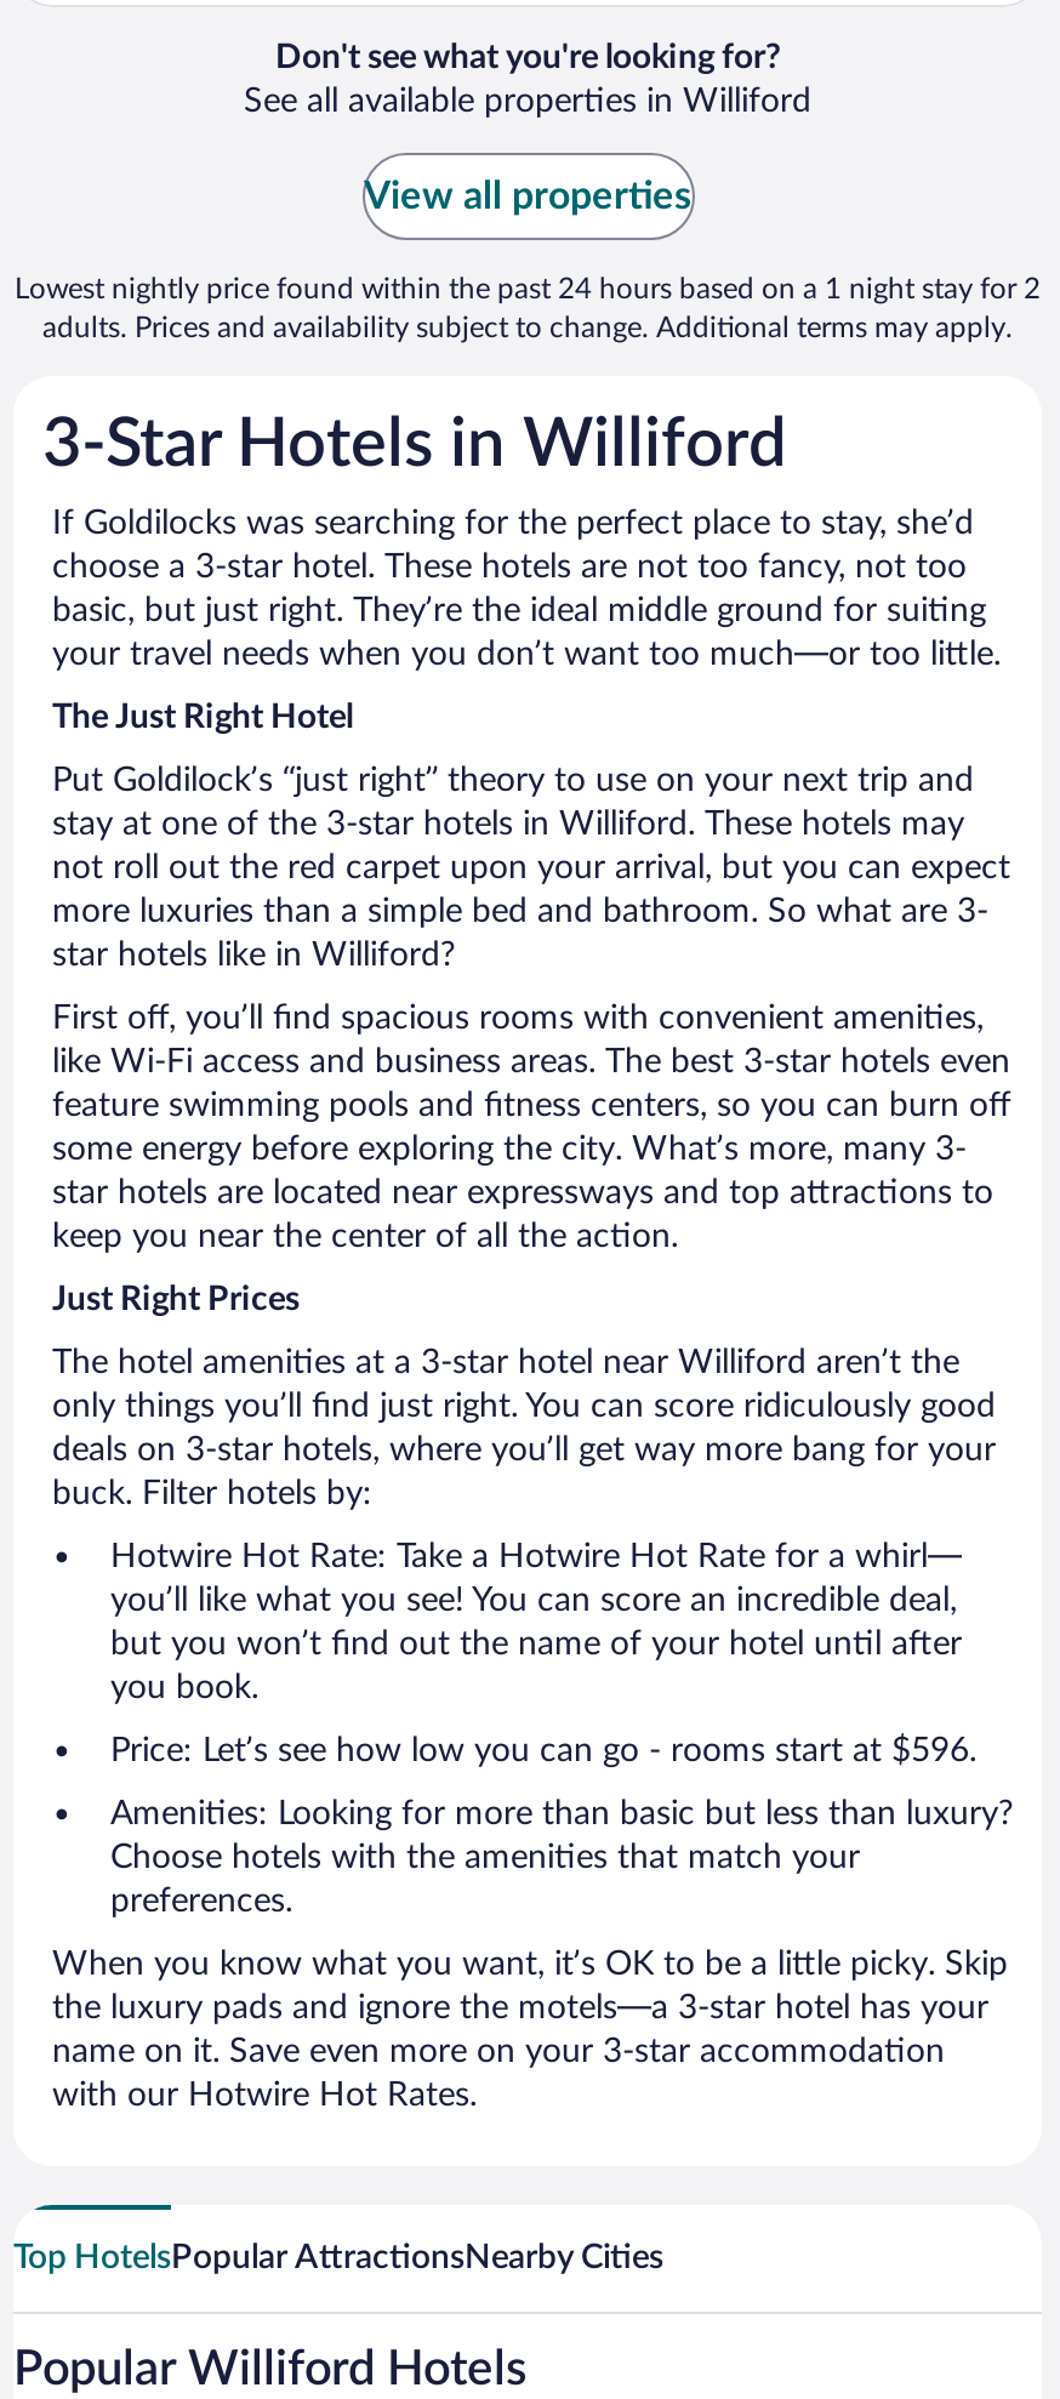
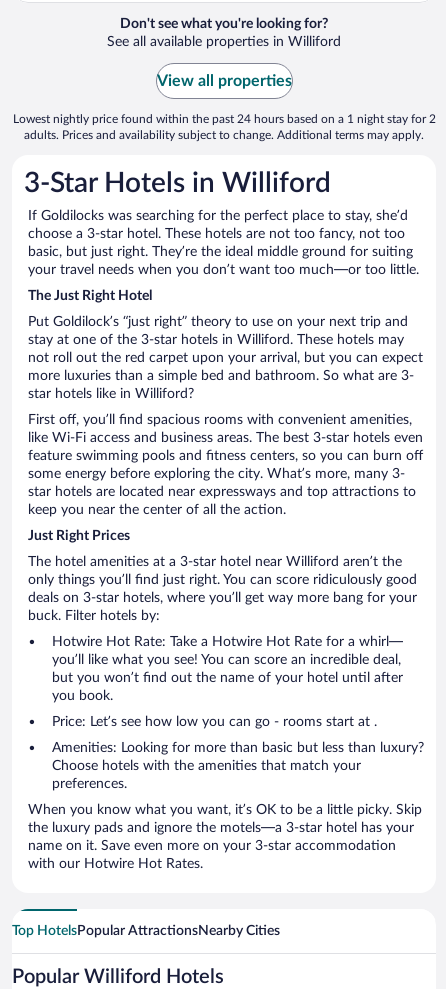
- Price: Let’s see how low you can go - rooms start at $596.
+ Price: Let’s see how low you can go - rooms start at .
